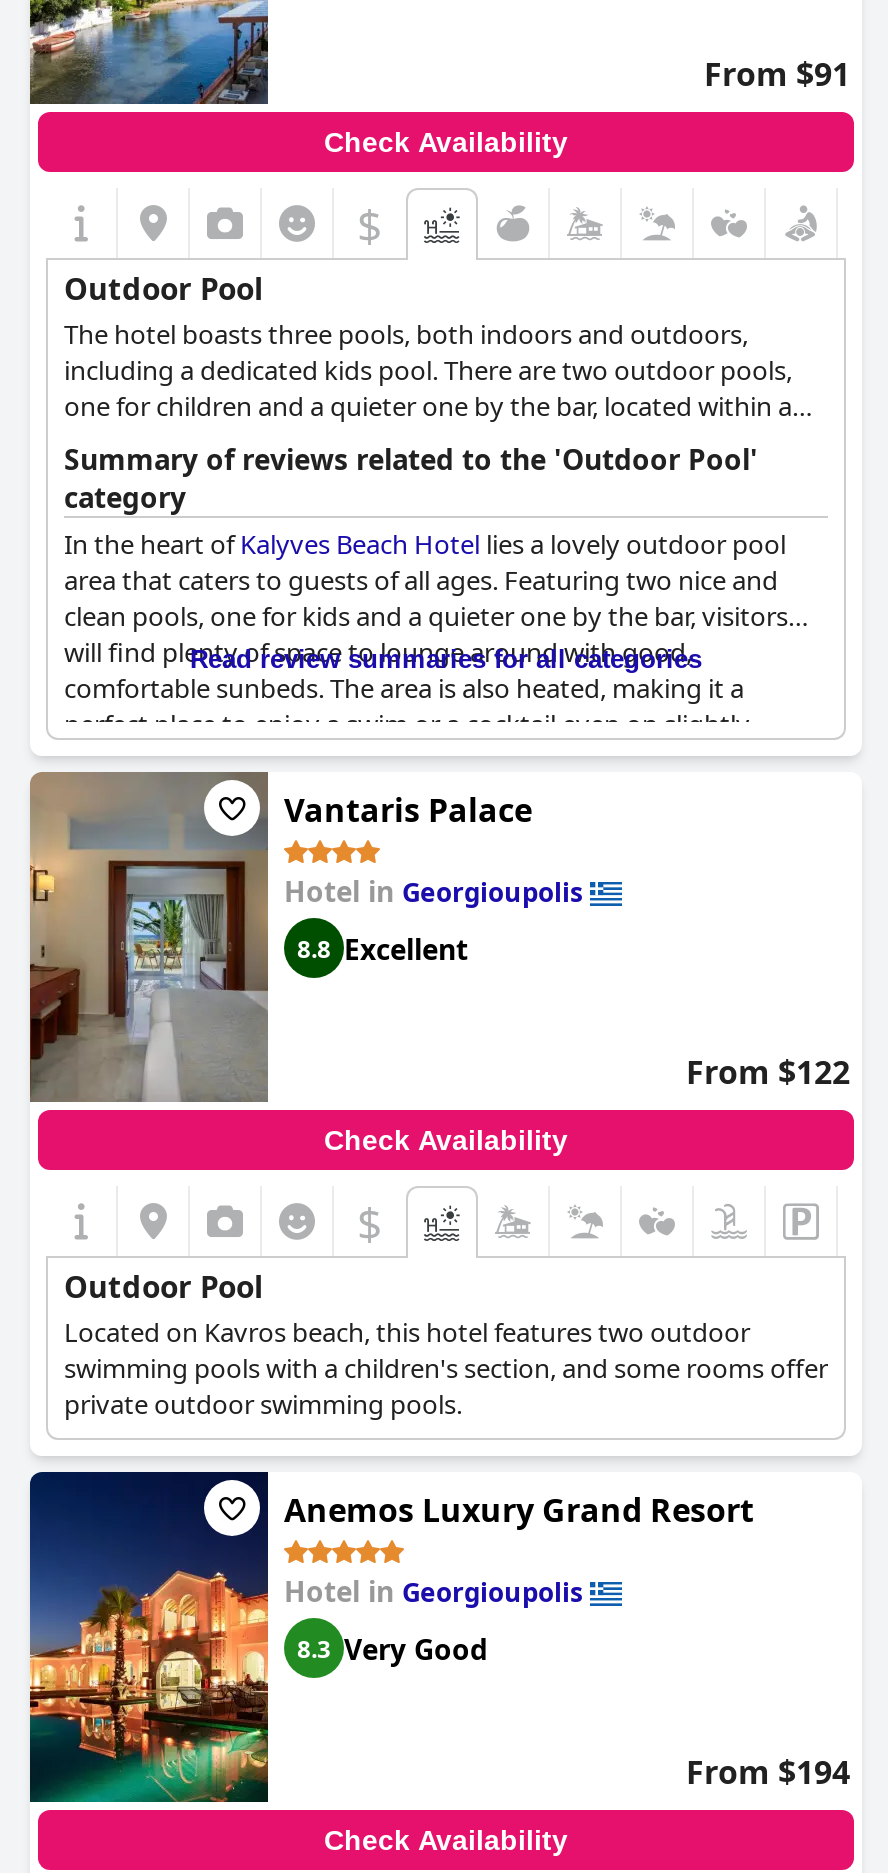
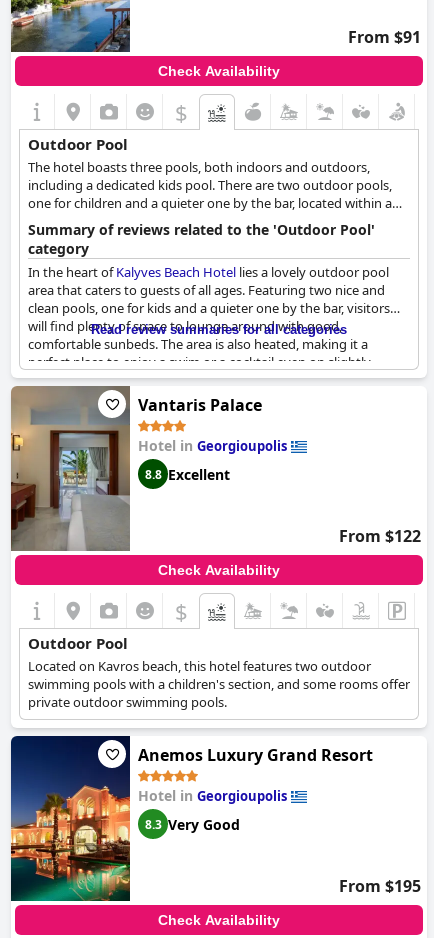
- From $194
+ From $195
